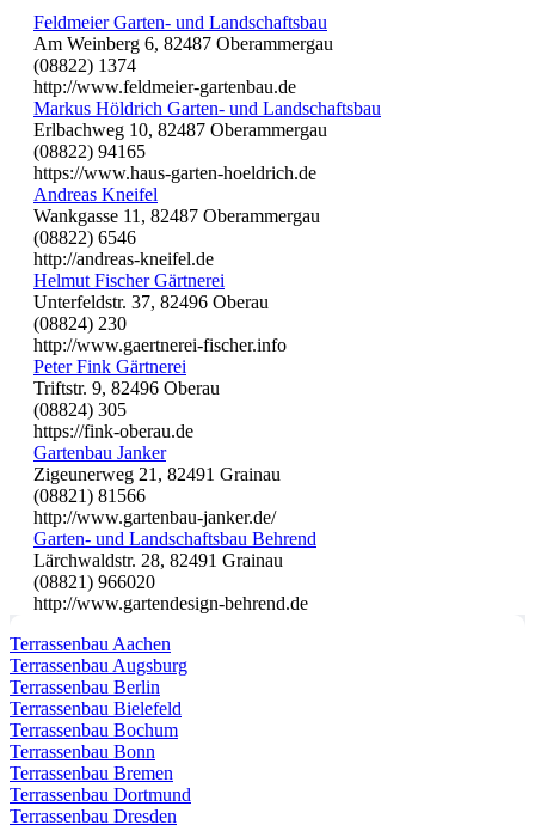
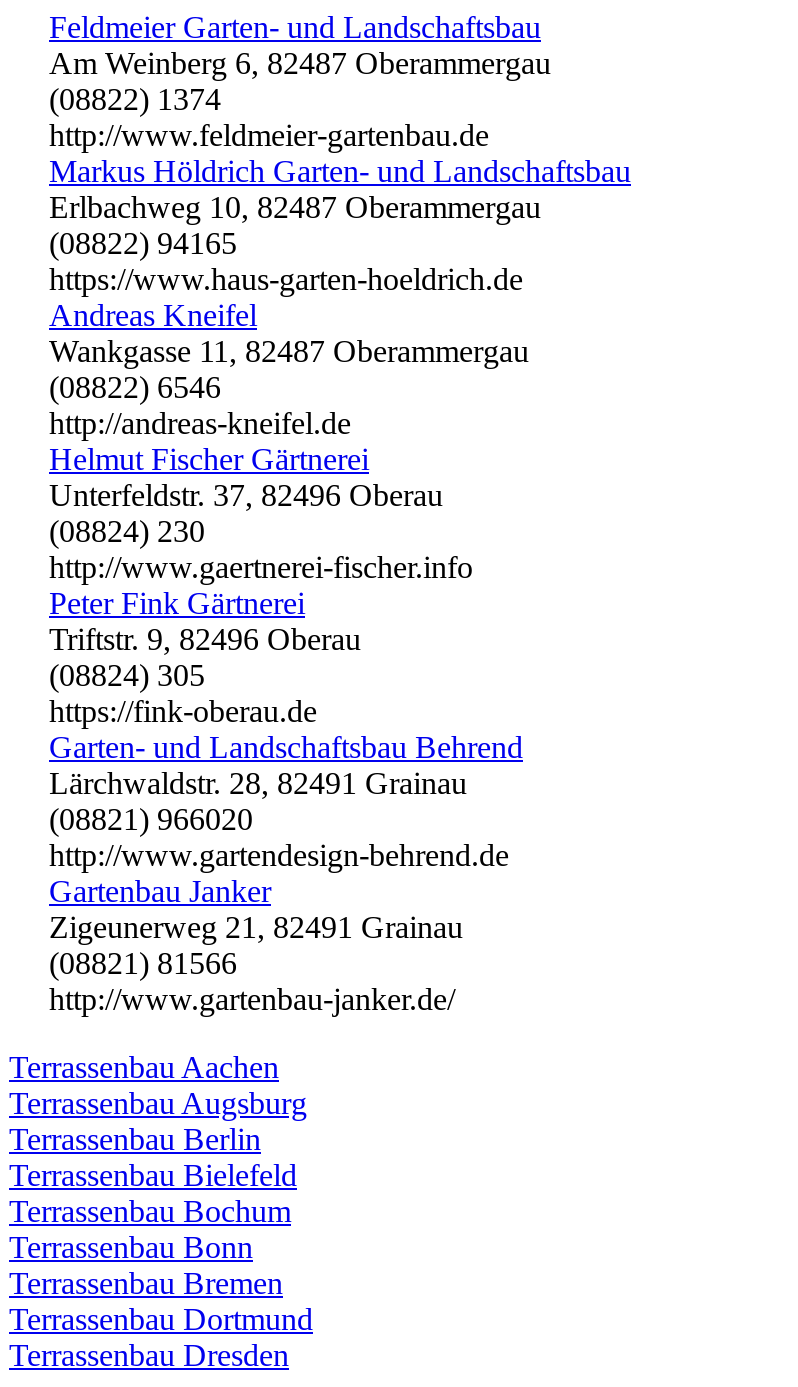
moved down: Gartenbau Janker | Zigeunerweg 21, 82491 Grainau | (08821) 81566 | http://www.gartenbau-janker.de/

moved up: Garten- und Landschaftsbau Behrend | Lärchwaldstr. 28, 82491 Grainau | (08821) 966020 | http://www.gartendesign-behrend.de
